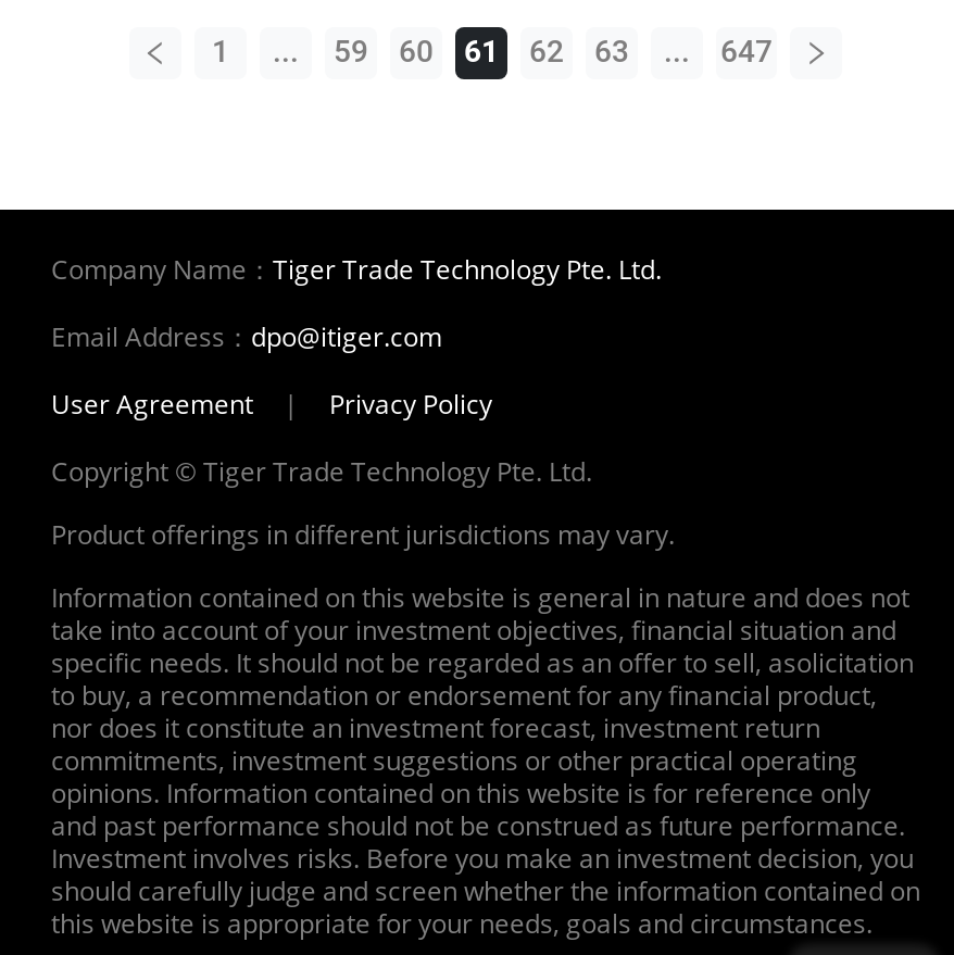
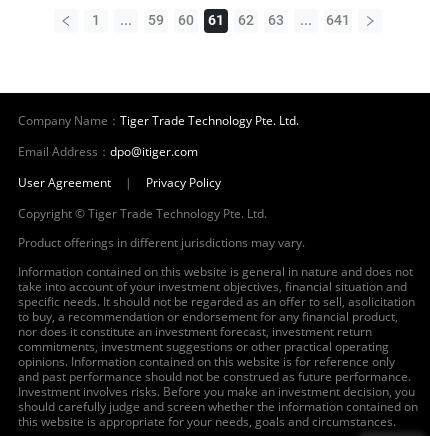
- 647
+ 641
